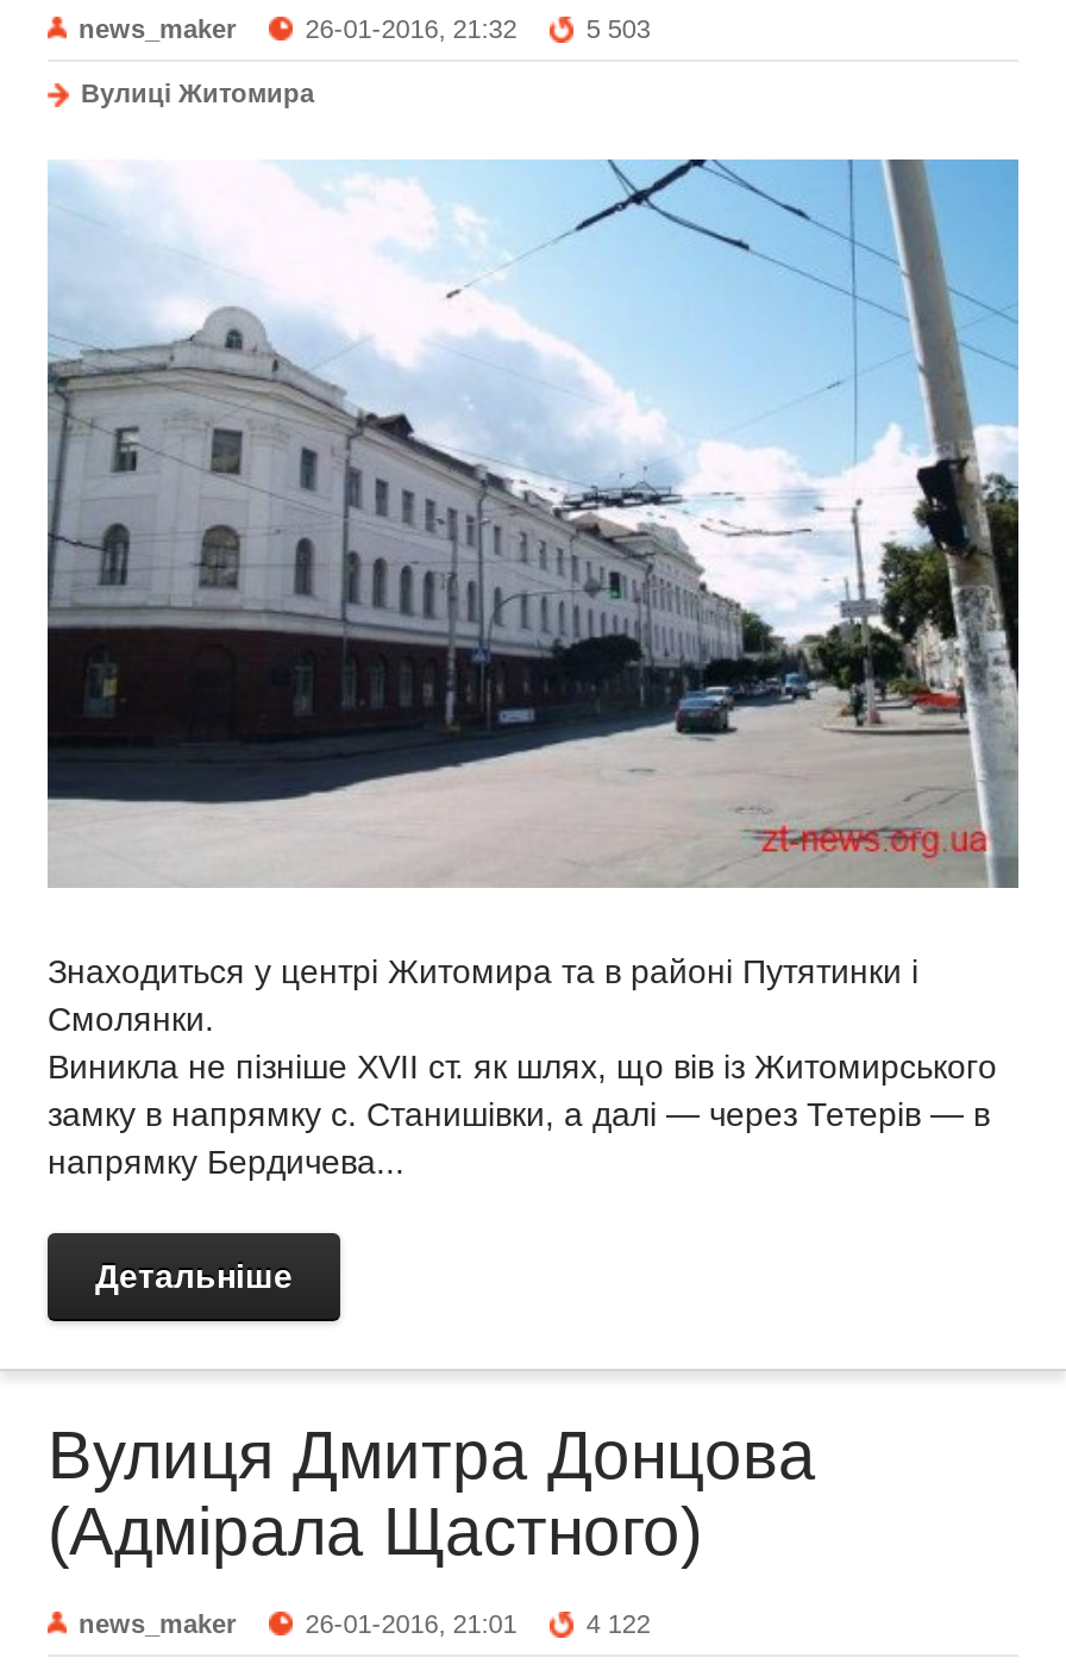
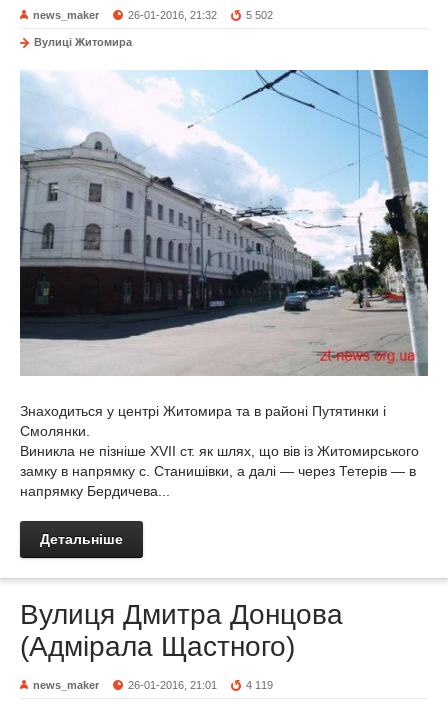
- 5 503
+ 5 502

- 4 122
+ 4 119
